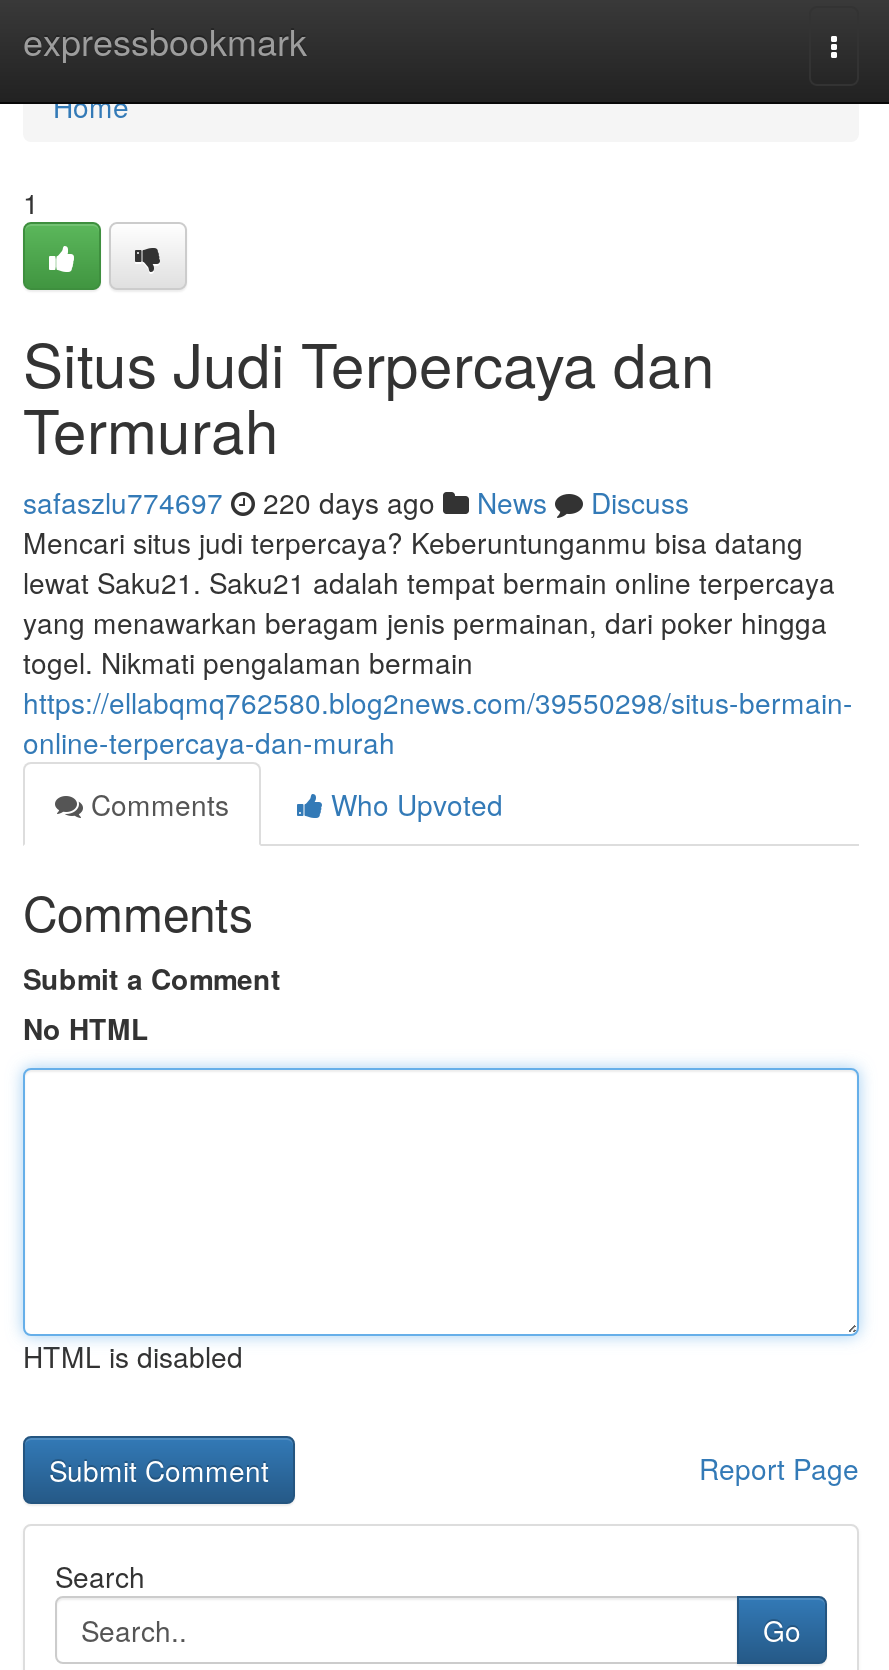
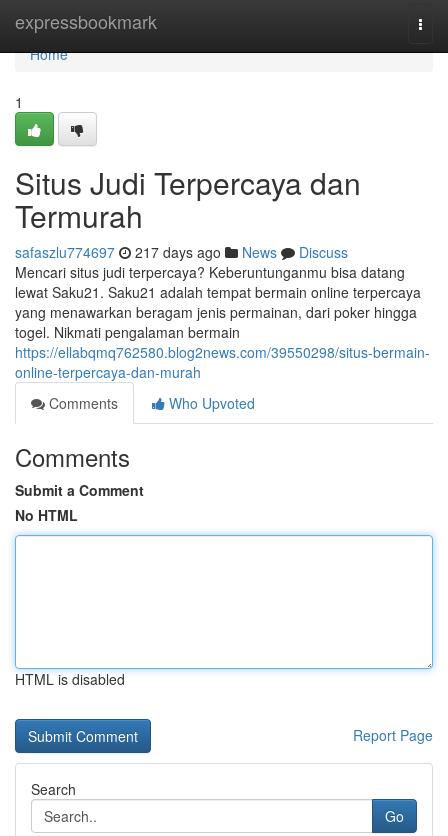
- safaszlu774697 220 days ago News Discuss
+ safaszlu774697 217 days ago News Discuss
